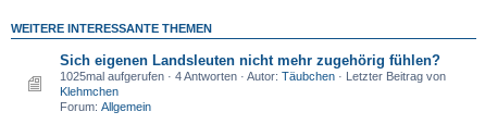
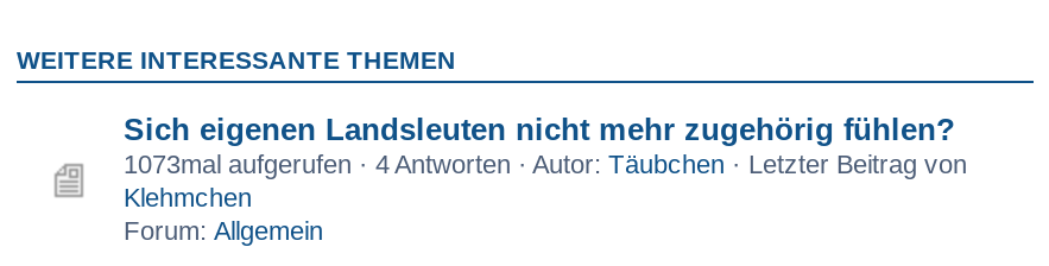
- 1025mal aufgerufen · 4 Antworten · Autor: Täubchen · Letzter Beitrag von
+ 1073mal aufgerufen · 4 Antworten · Autor: Täubchen · Letzter Beitrag von
